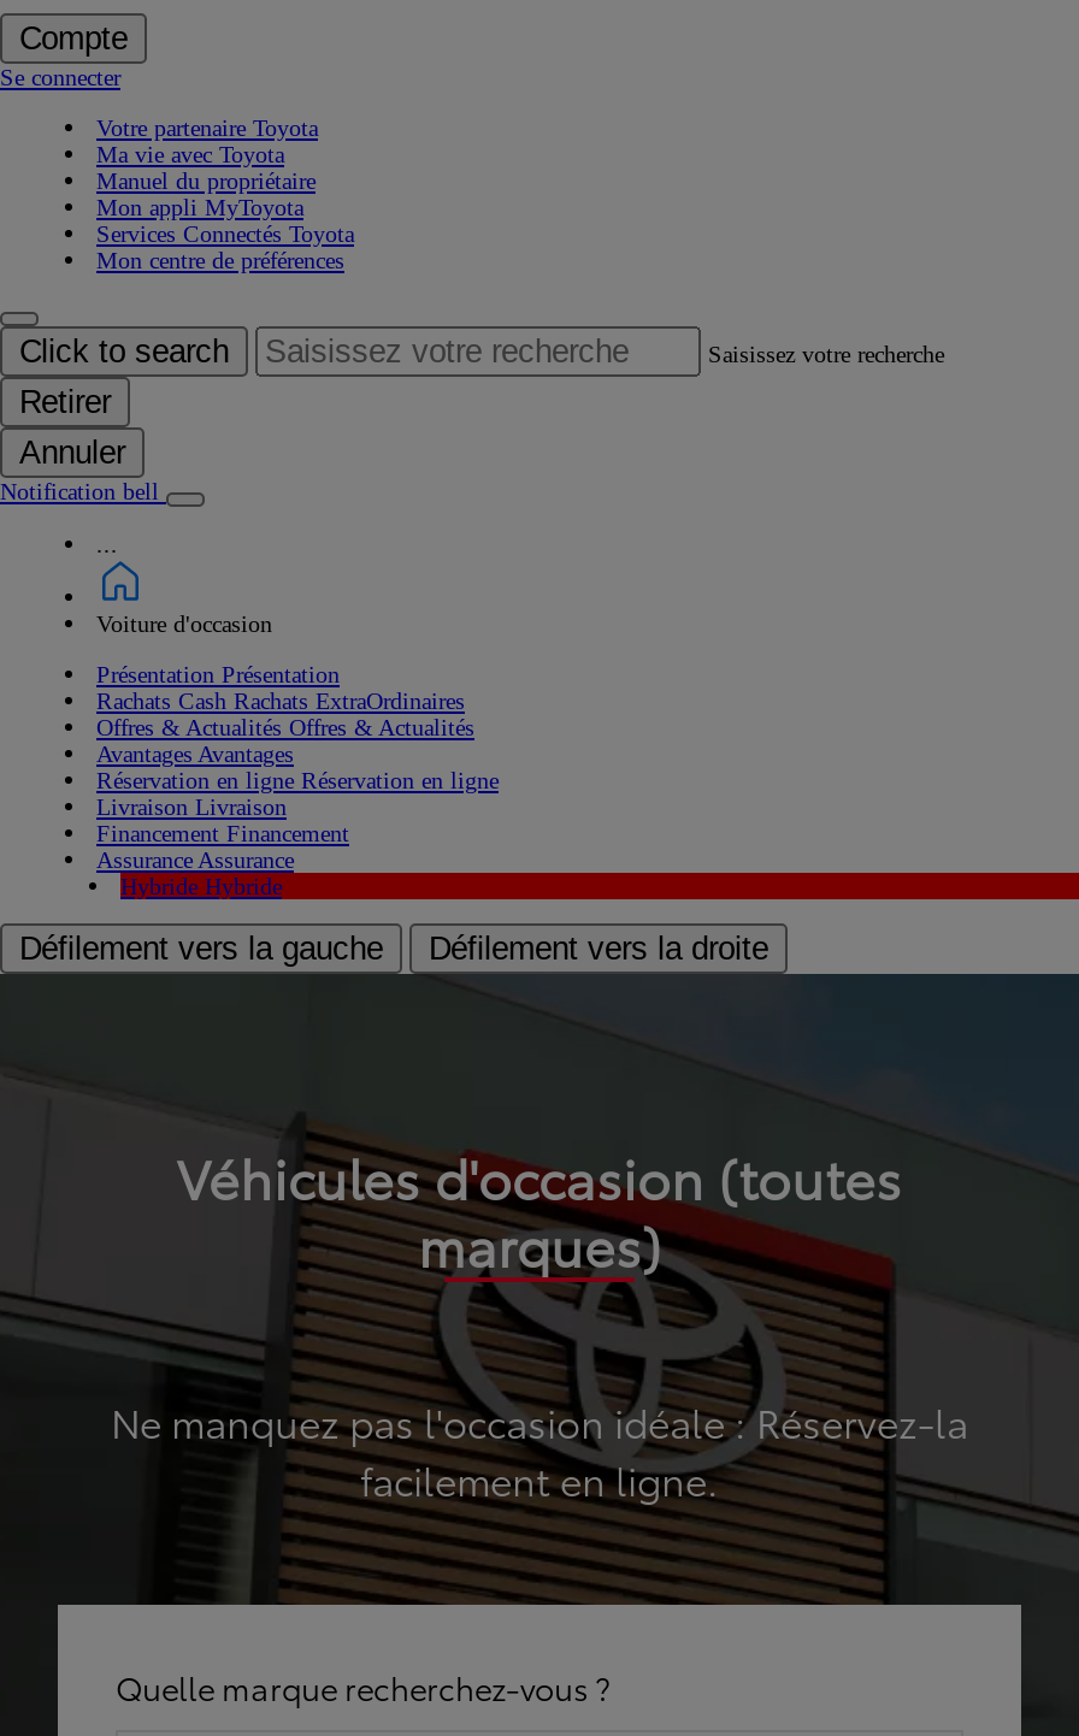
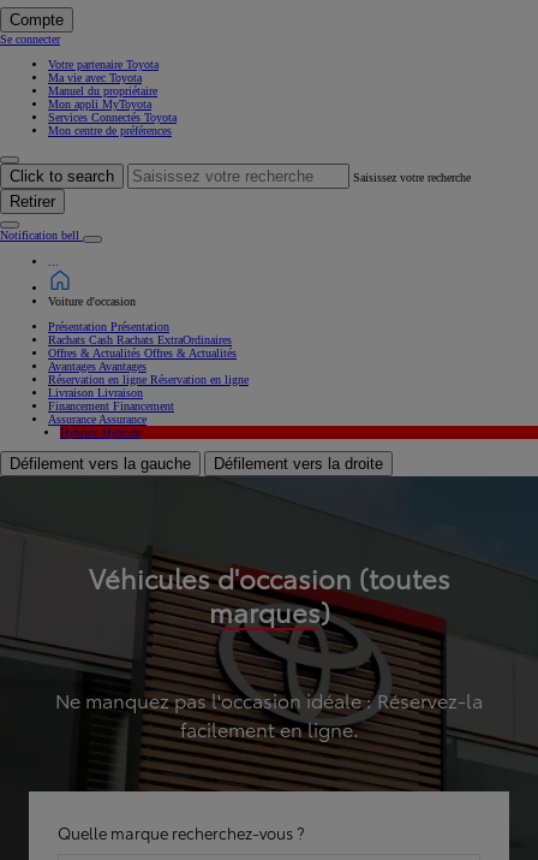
- Annuler
